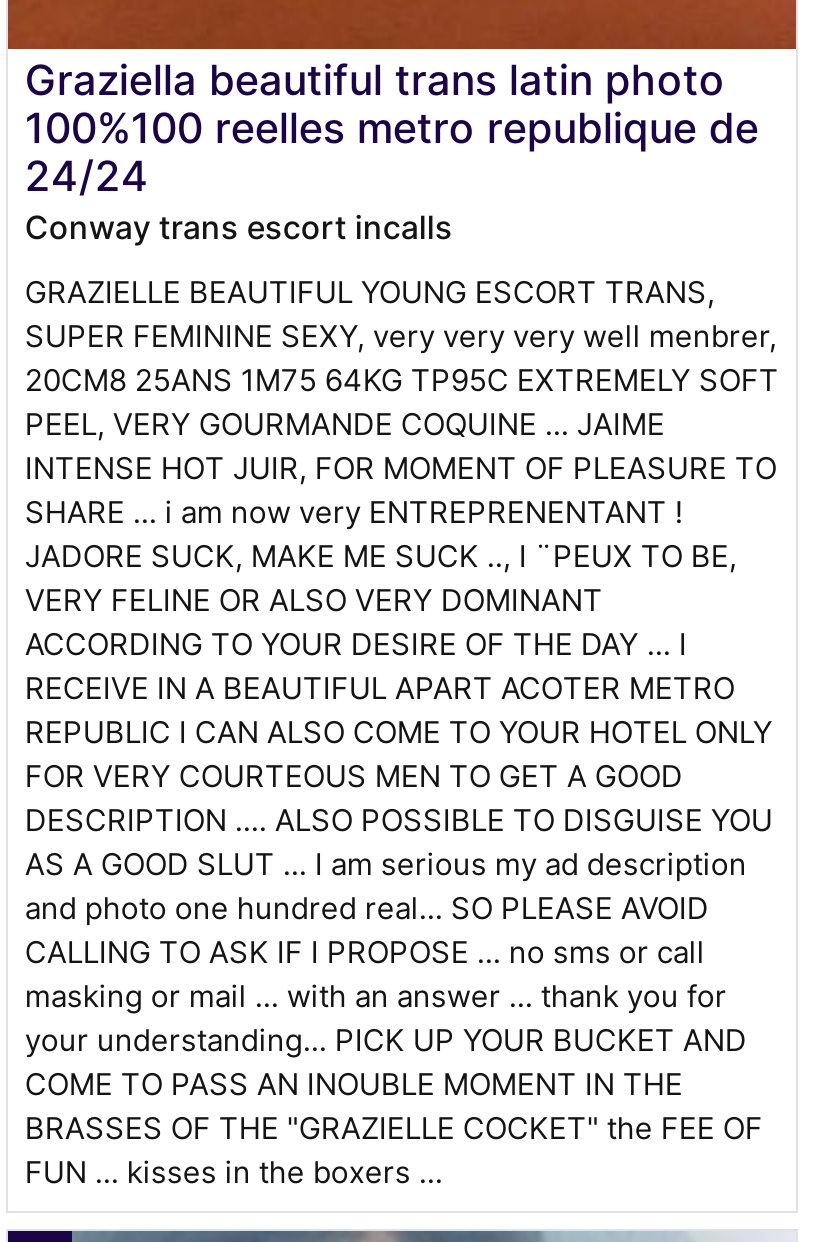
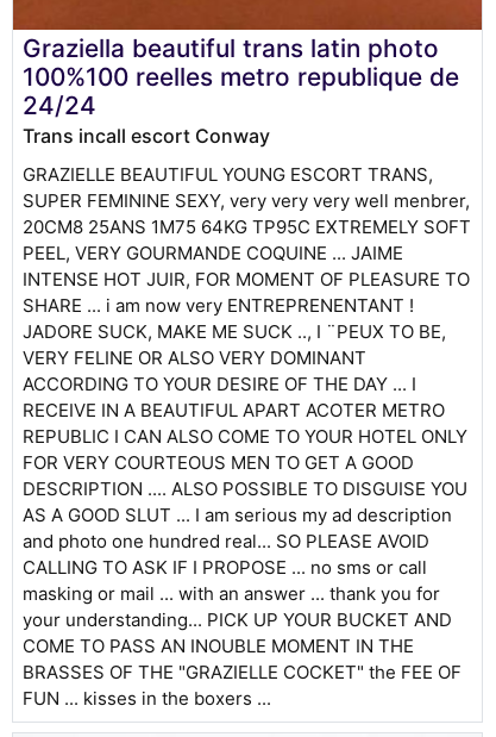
- Conway trans escort incalls
+ Trans incall escort Conway
